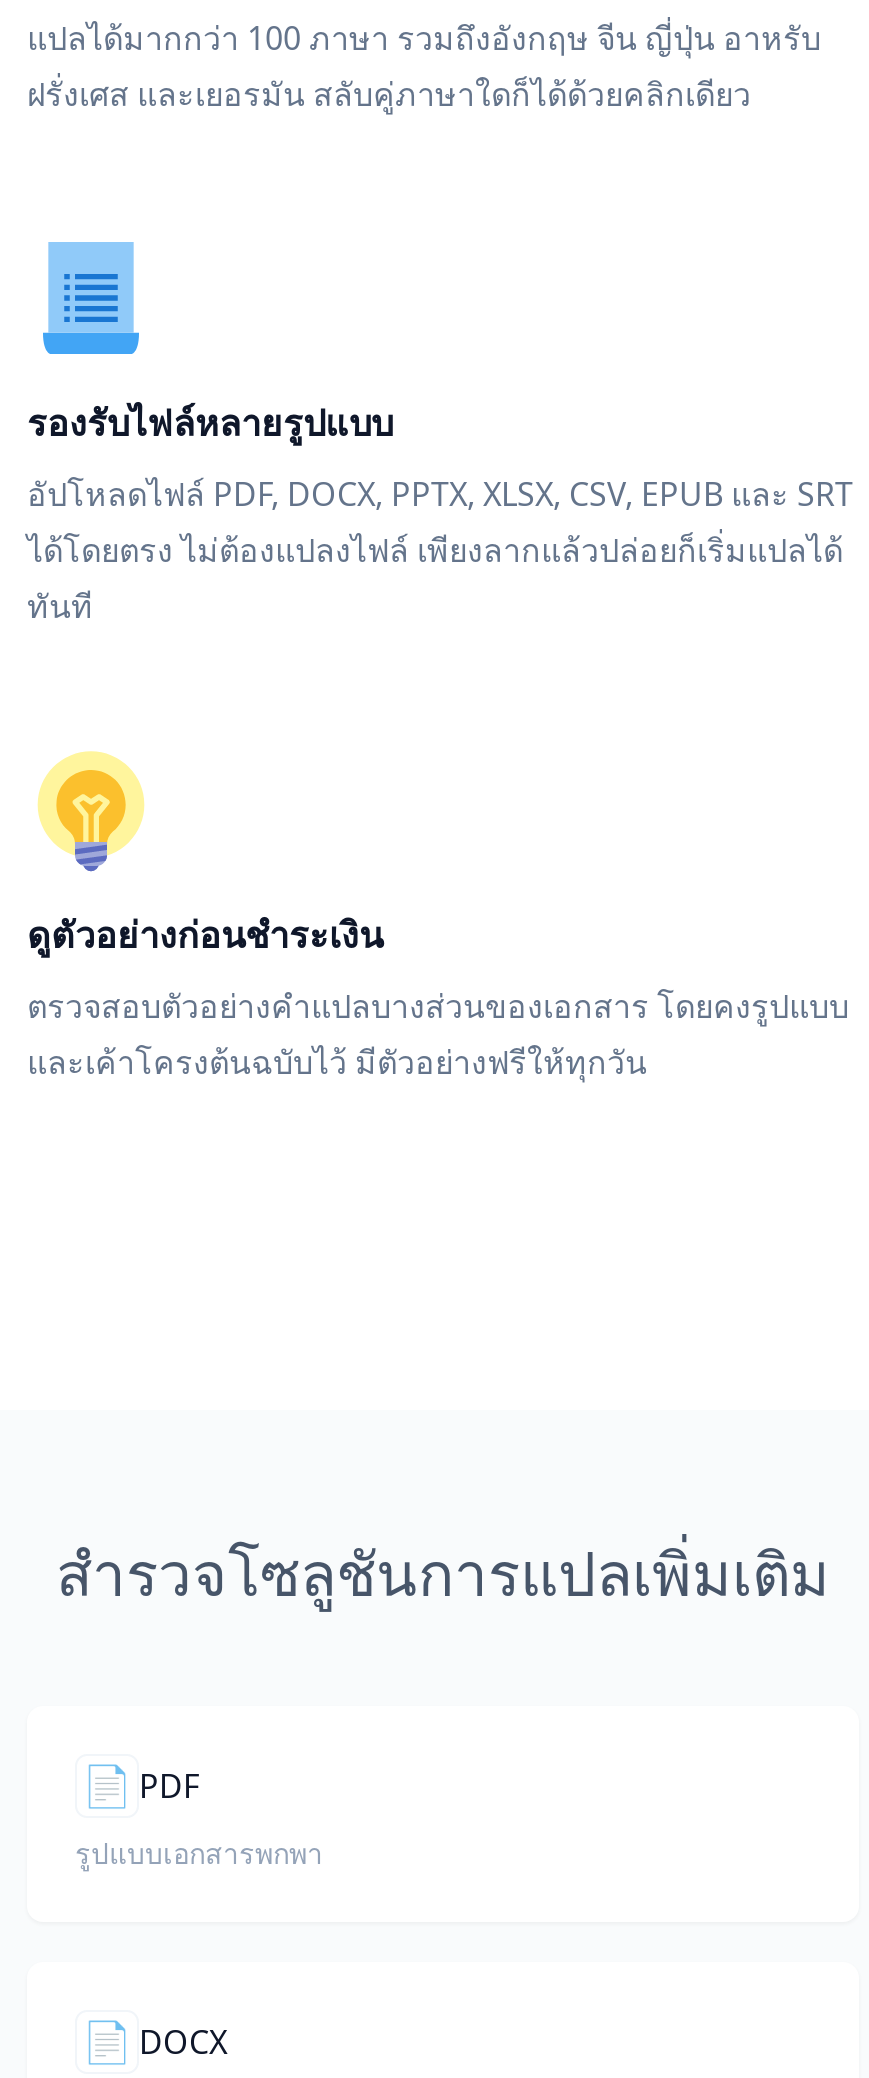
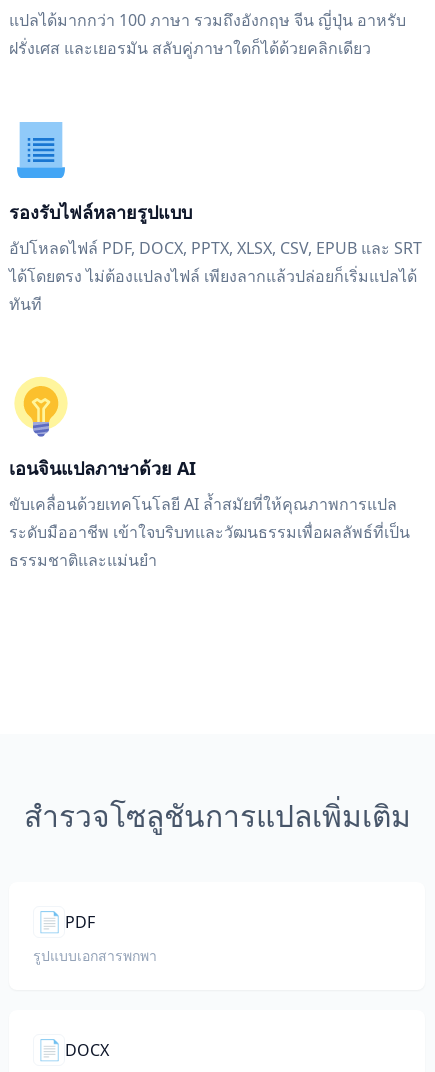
- ดูตัวอย่างก่อนชำระเงิน
+ เอนจินแปลภาษาด้วย AI

- ตรวจสอบตัวอย่างคำแปลบางส่วนของเอกสาร โดยคงรูปแบบ
- และเค้าโครงต้นฉบับไว้ มีตัวอย่างฟรีให้ทุกวัน
+ ขับเคลื่อนด้วยเทคโนโลยี AI ล้ำสมัยที่ให้คุณภาพการแปล
+ ระดับมืออาชีพ เข้าใจบริบทและวัฒนธรรมเพื่อผลลัพธ์ที่เป็น
+ ธรรมชาติและแม่นยำ
